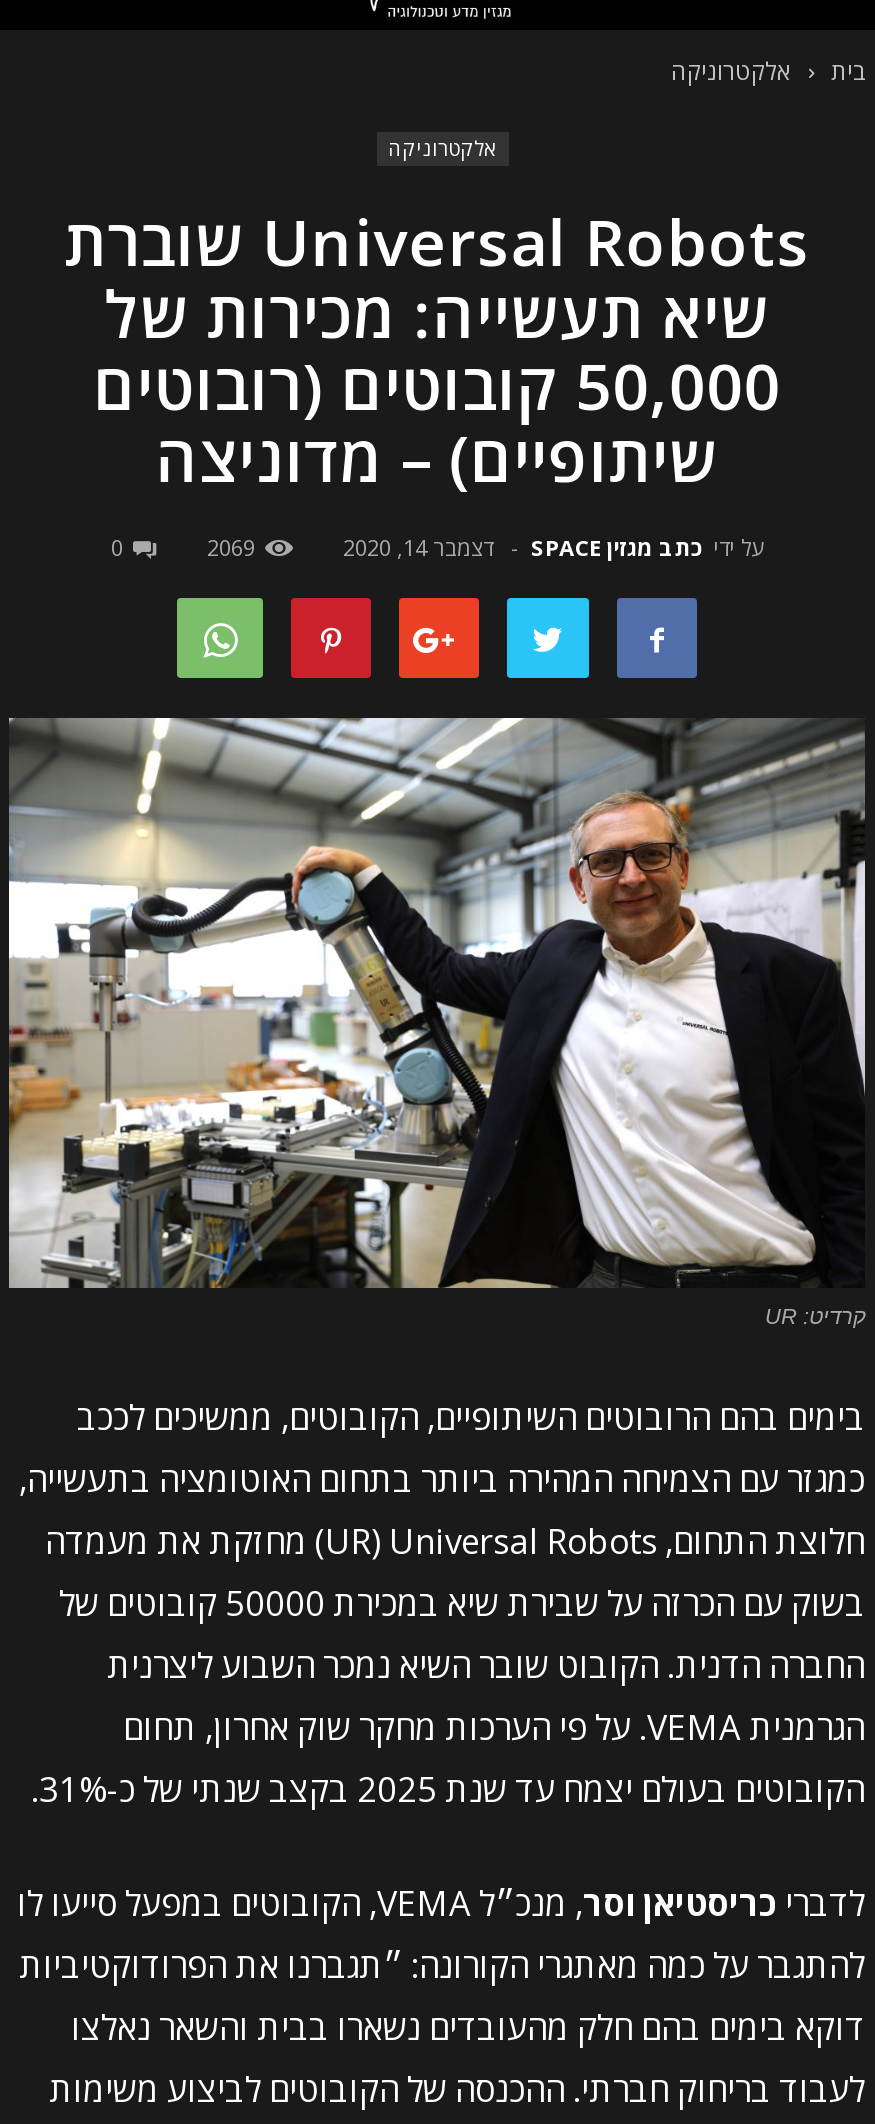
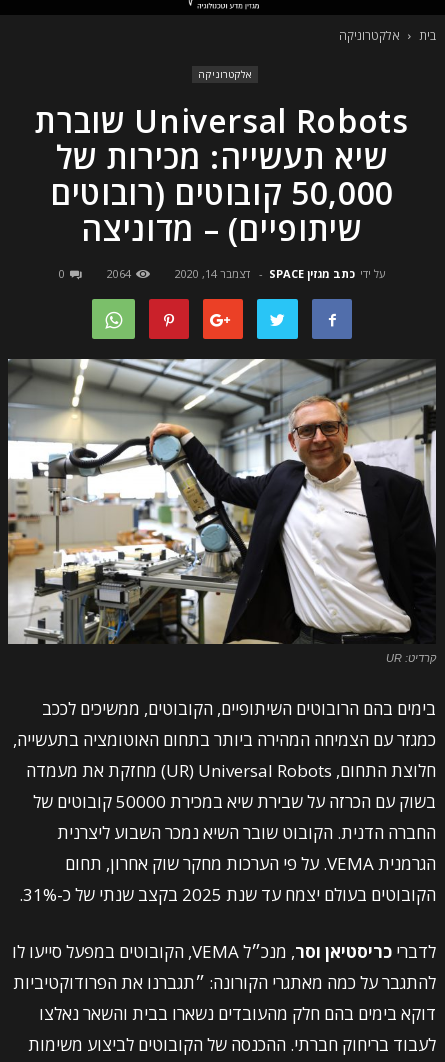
- 2069
+ 2064
